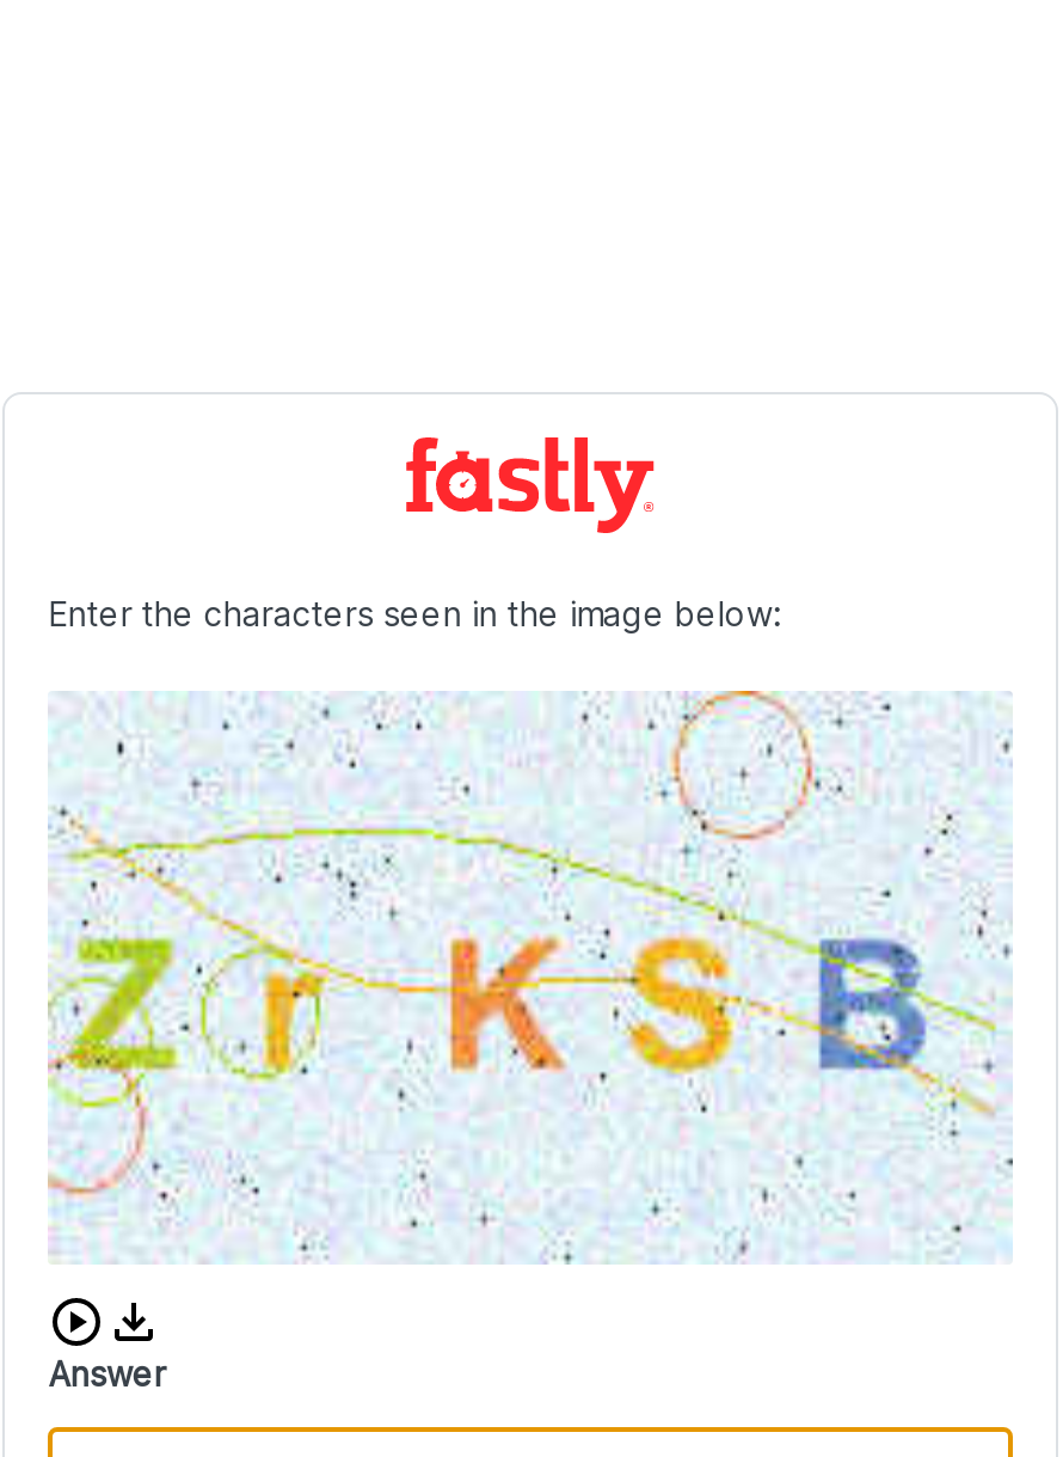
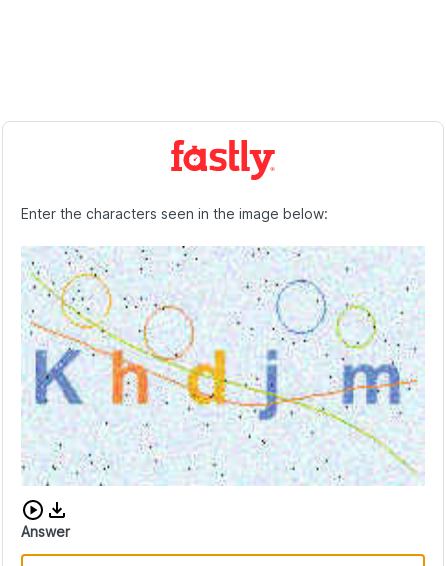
- [image]
+ [image]
